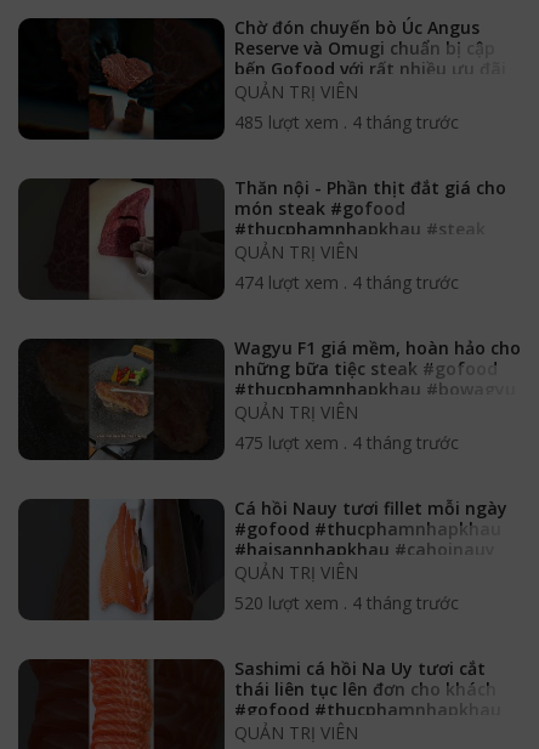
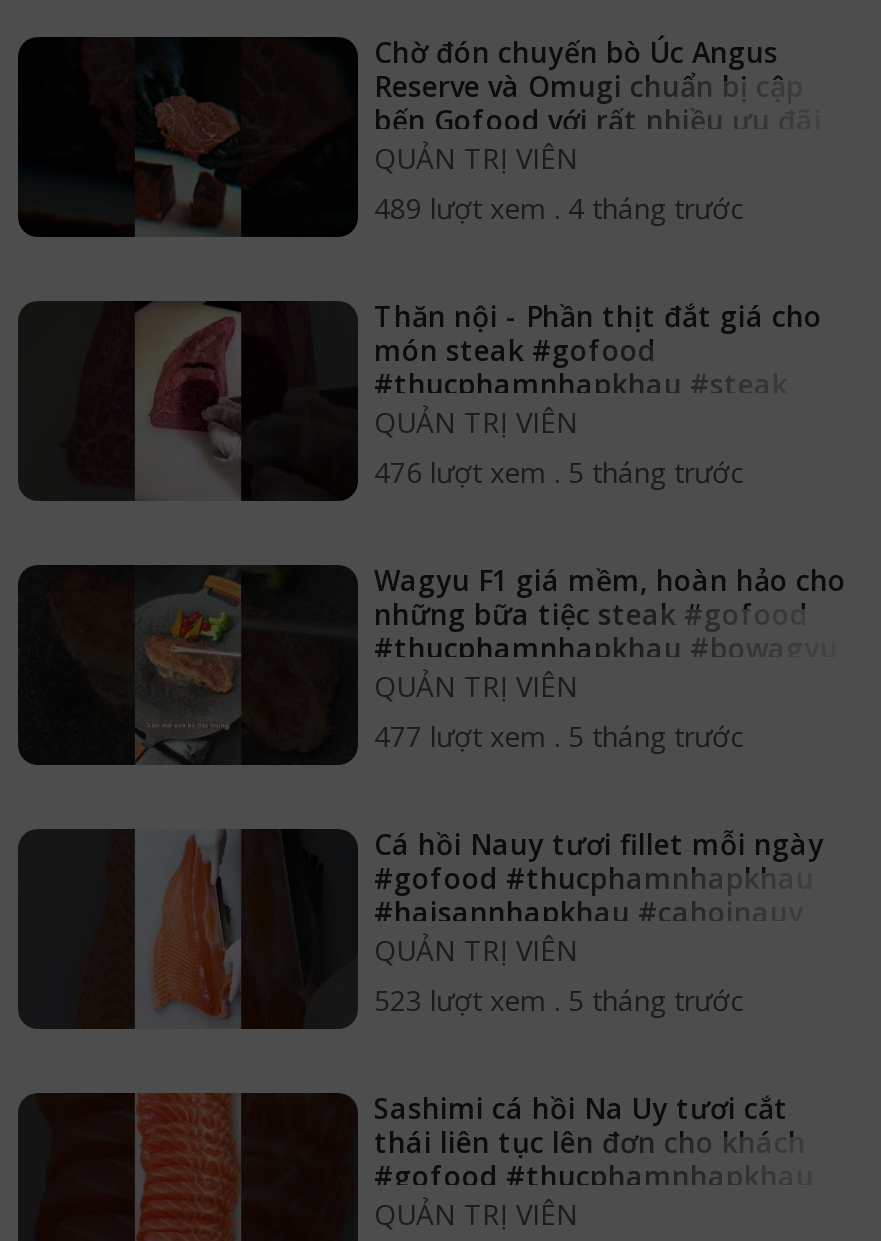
- 485 lượt xem. 4 tháng trước
+ 489 lượt xem. 4 tháng trước

- 474 lượt xem. 4 tháng trước
+ 476 lượt xem. 5 tháng trước

- 475 lượt xem. 4 tháng trước
+ 477 lượt xem. 5 tháng trước

- 520 lượt xem. 4 tháng trước
+ 523 lượt xem. 5 tháng trước
